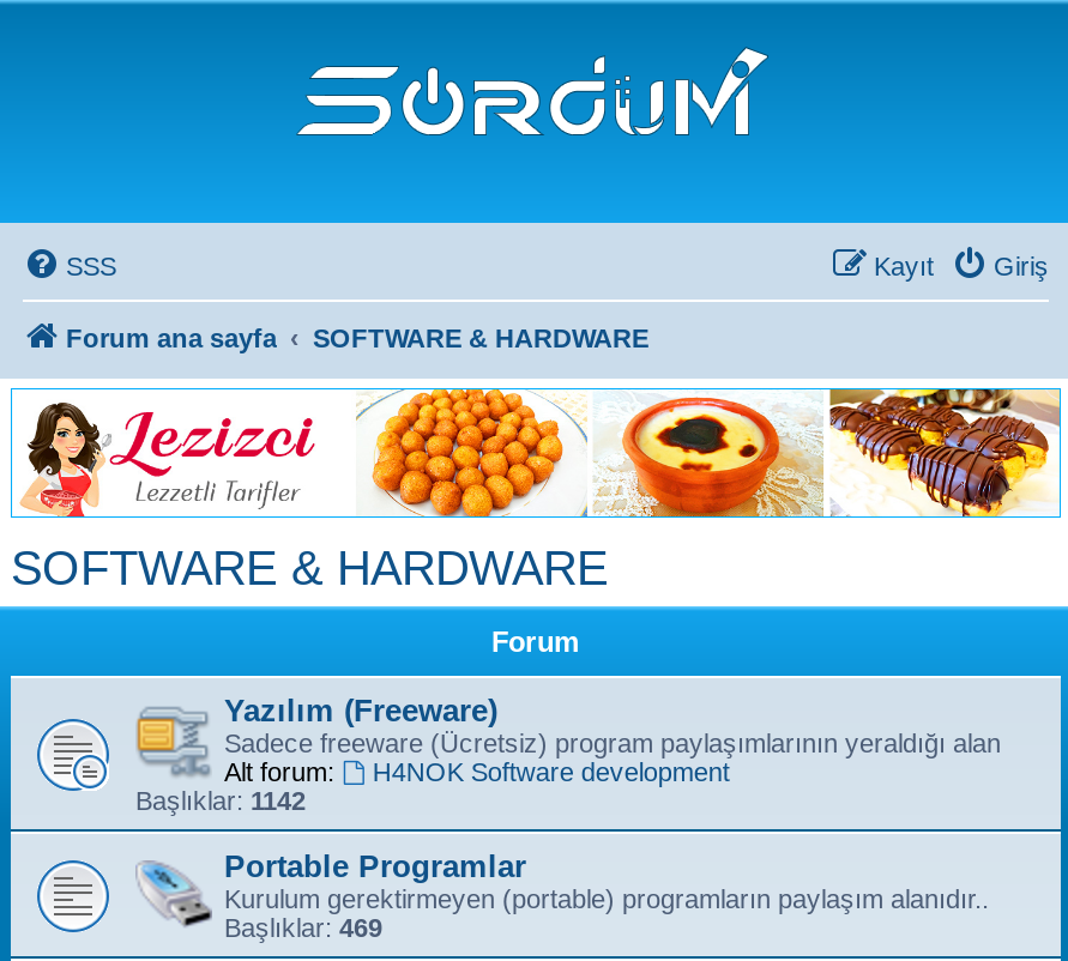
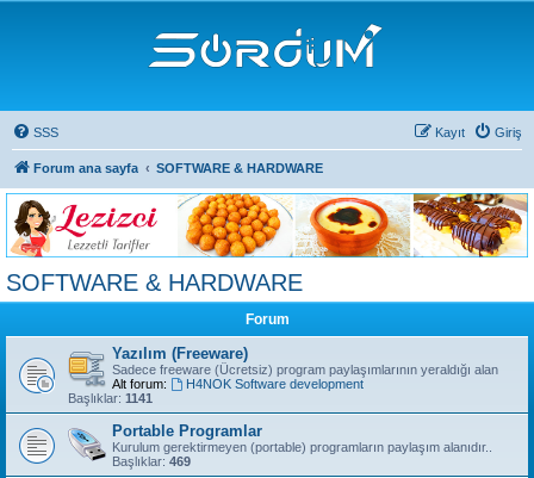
- Başlıklar: 1142
+ Başlıklar: 1141
